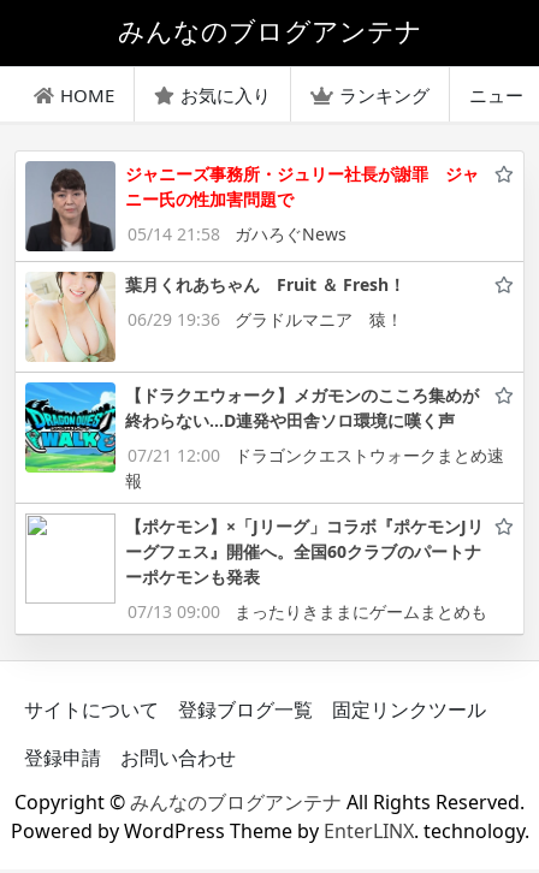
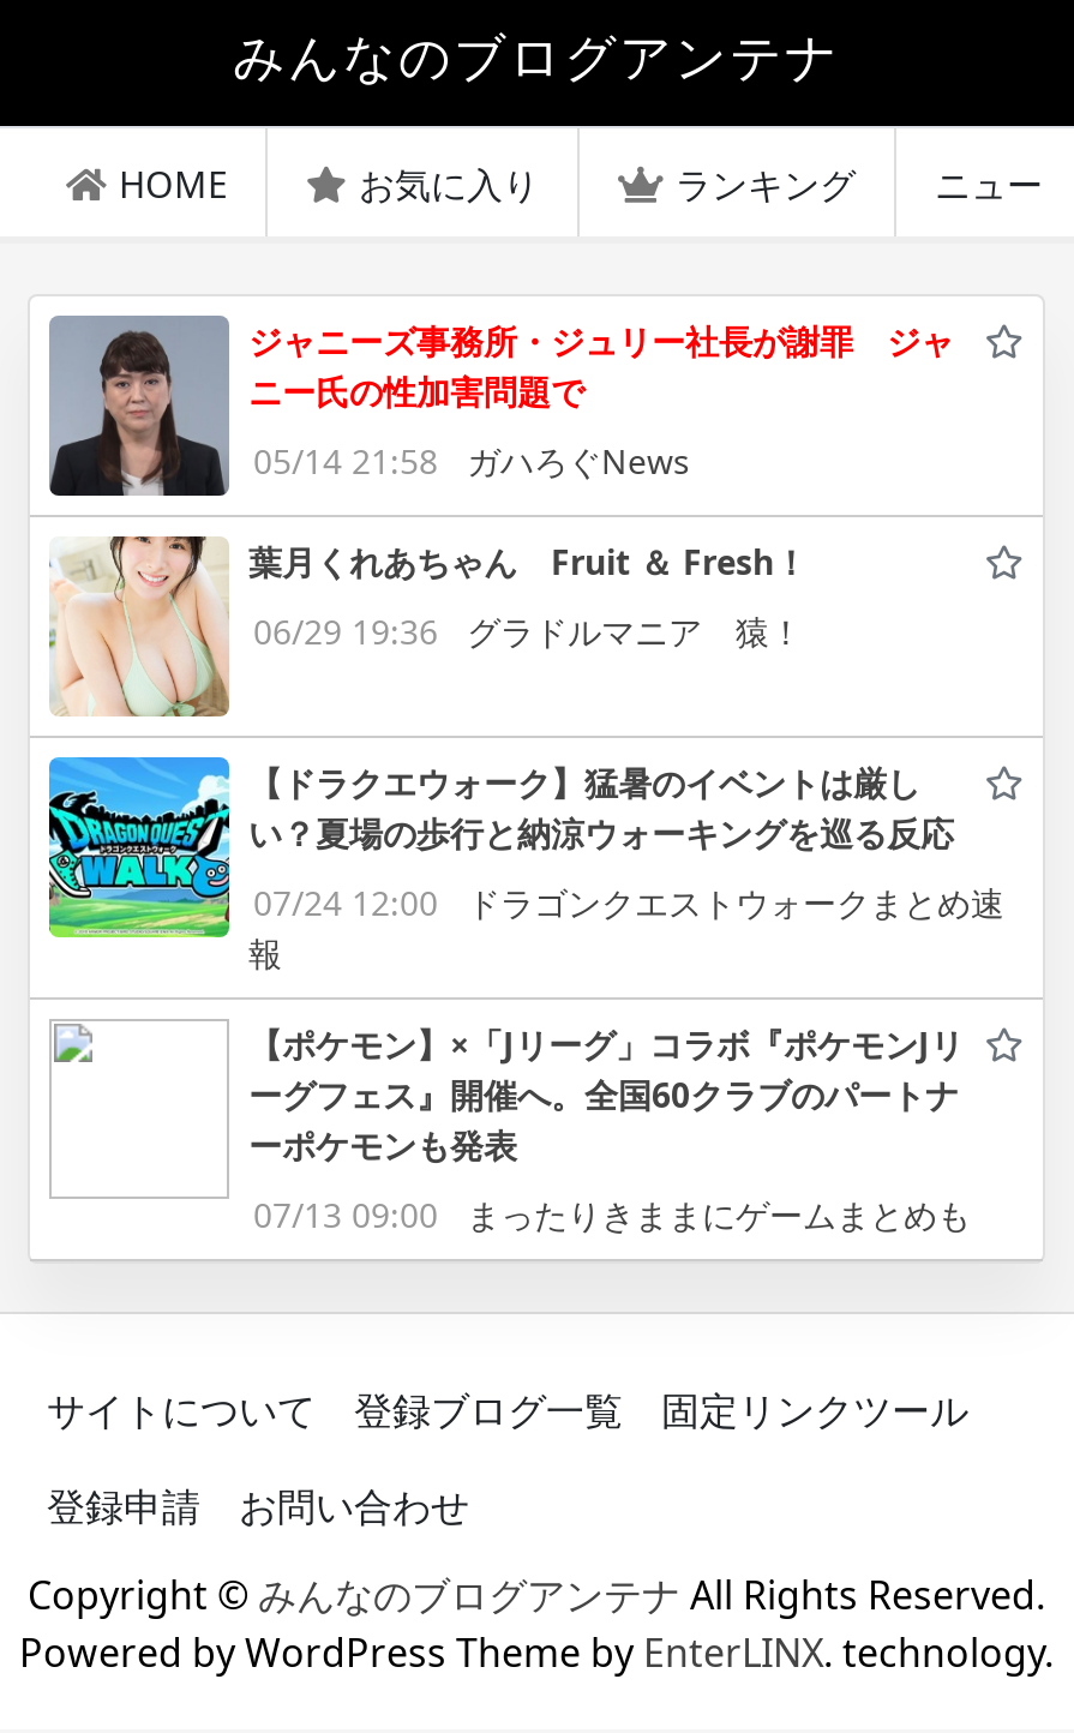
- 【ドラクエウォーク】メガモンのこころ集めが
- 終わらない…D連発や田舎ソロ環境に嘆く声
+ 【ドラクエウォーク】猛暑のイベントは厳し
+ い？夏場の歩行と納涼ウォーキングを巡る反応

- 07/21 12:00 ドラゴンクエストウォークまとめ速
+ 07/24 12:00 ドラゴンクエストウォークまとめ速
